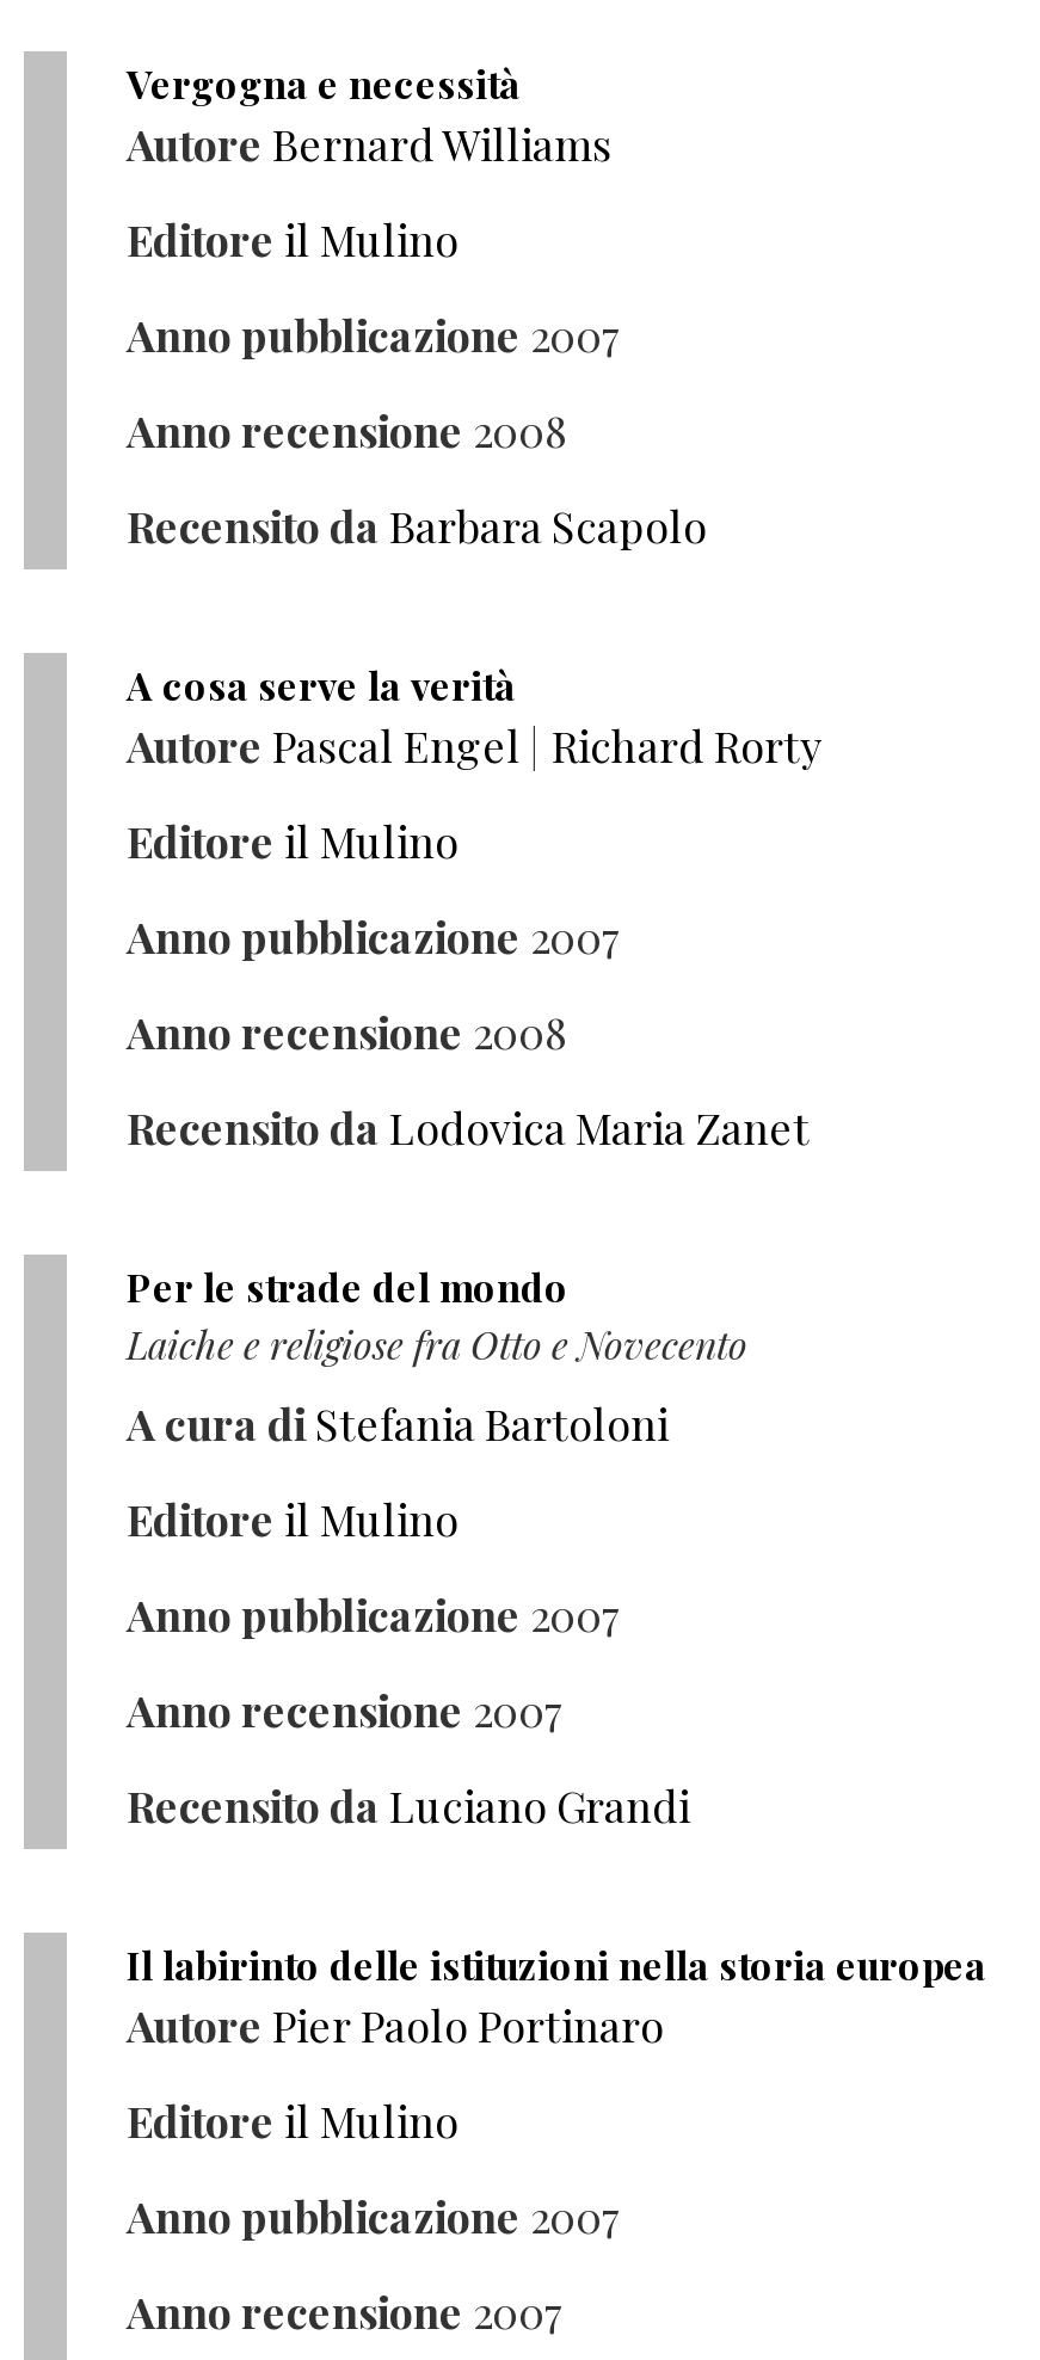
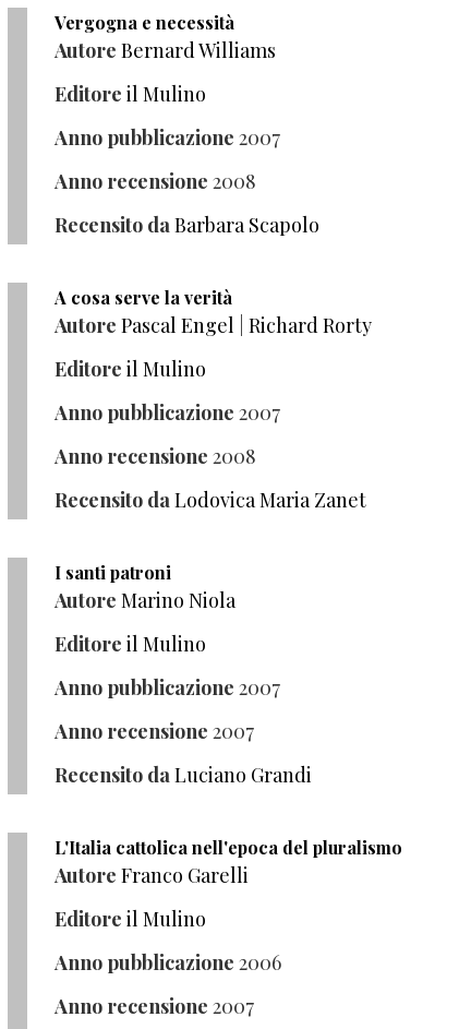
- Per le strade del mondo
- Laiche e religiose fra Otto e Novecento
- A cura di Stefania Bartoloni
+ I santi patroni
+ Autore Marino Niola

- Il labirinto delle istituzioni nella storia europea
- Autore Pier Paolo Portinaro
+ L'Italia cattolica nell'epoca del pluralismo
+ Autore Franco Garelli

- Anno pubblicazione 2007
+ Anno pubblicazione 2006
